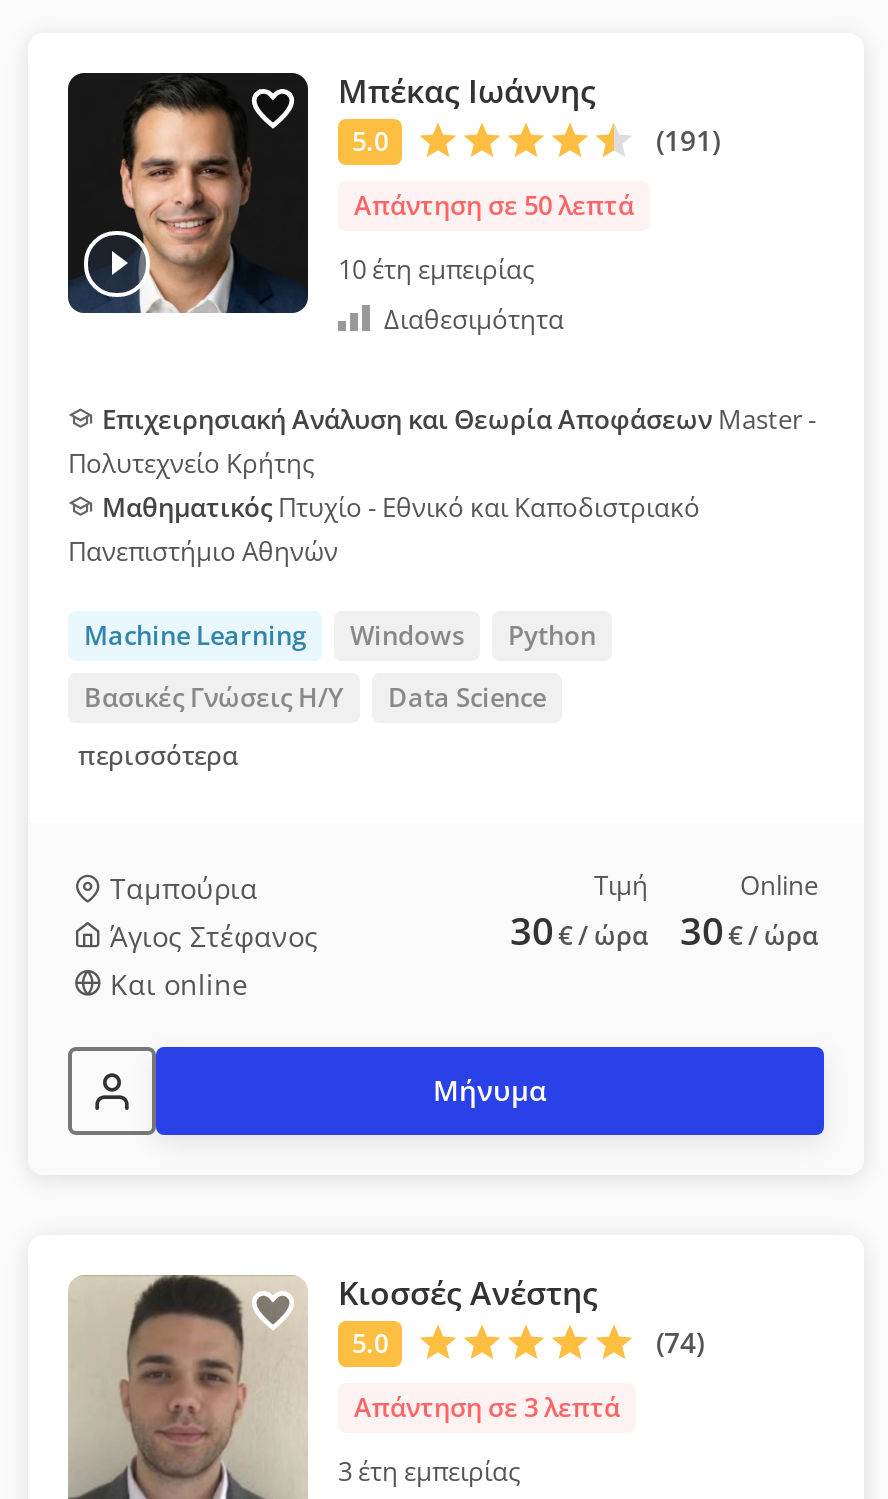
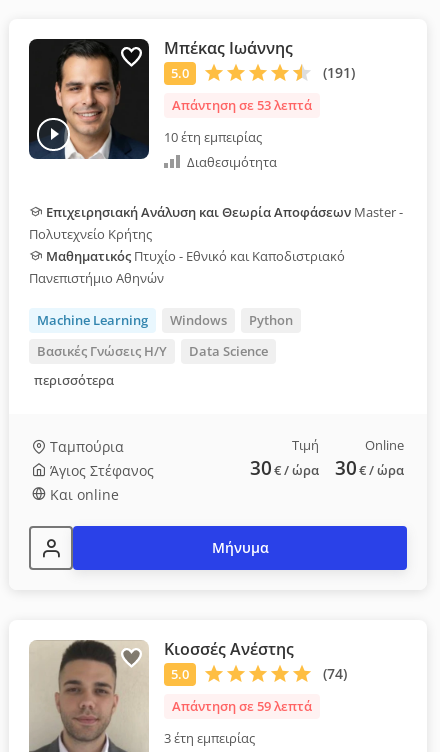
- Απάντηση σε 50 λεπτά
+ Απάντηση σε 53 λεπτά

- Απάντηση σε 3 λεπτά
+ Απάντηση σε 59 λεπτά
